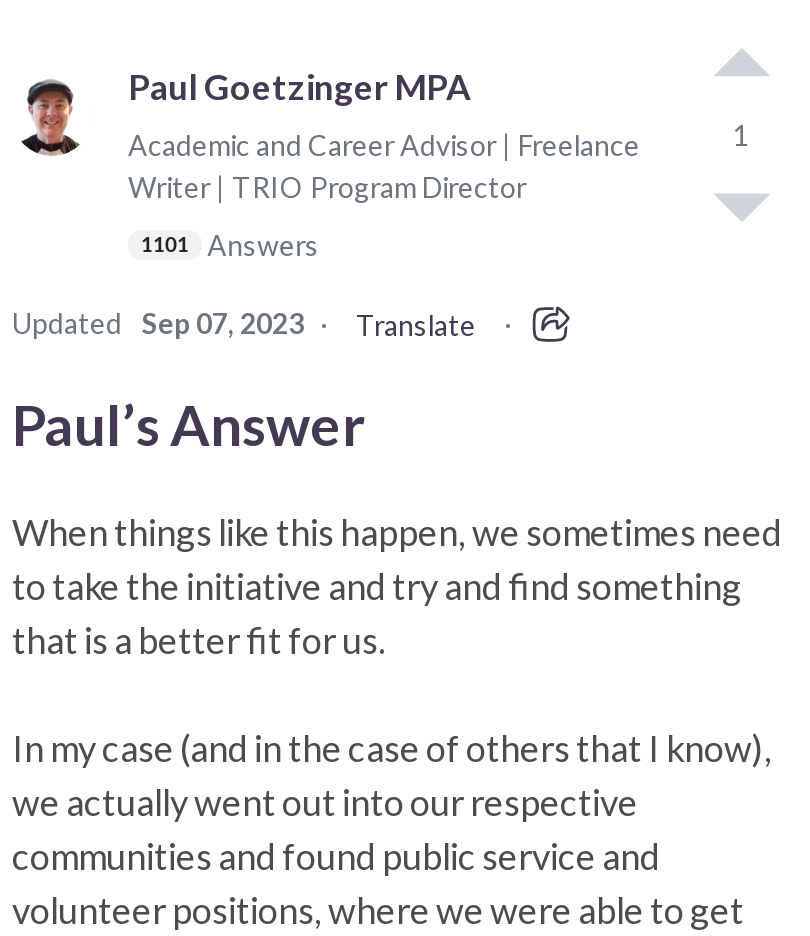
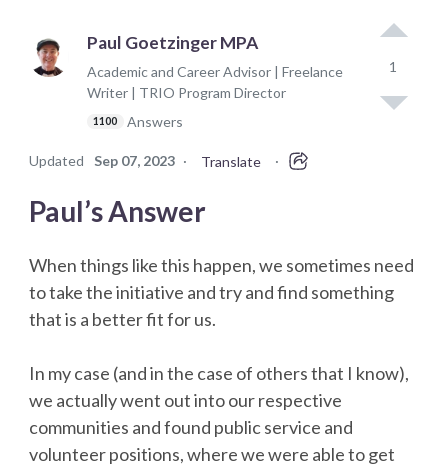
- 1101 Answers
+ 1100 Answers
